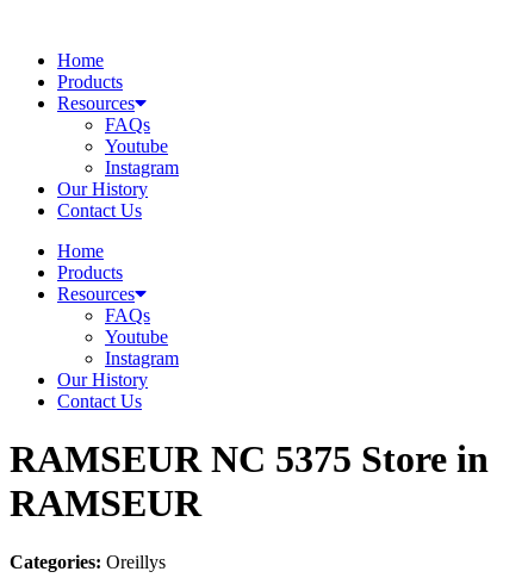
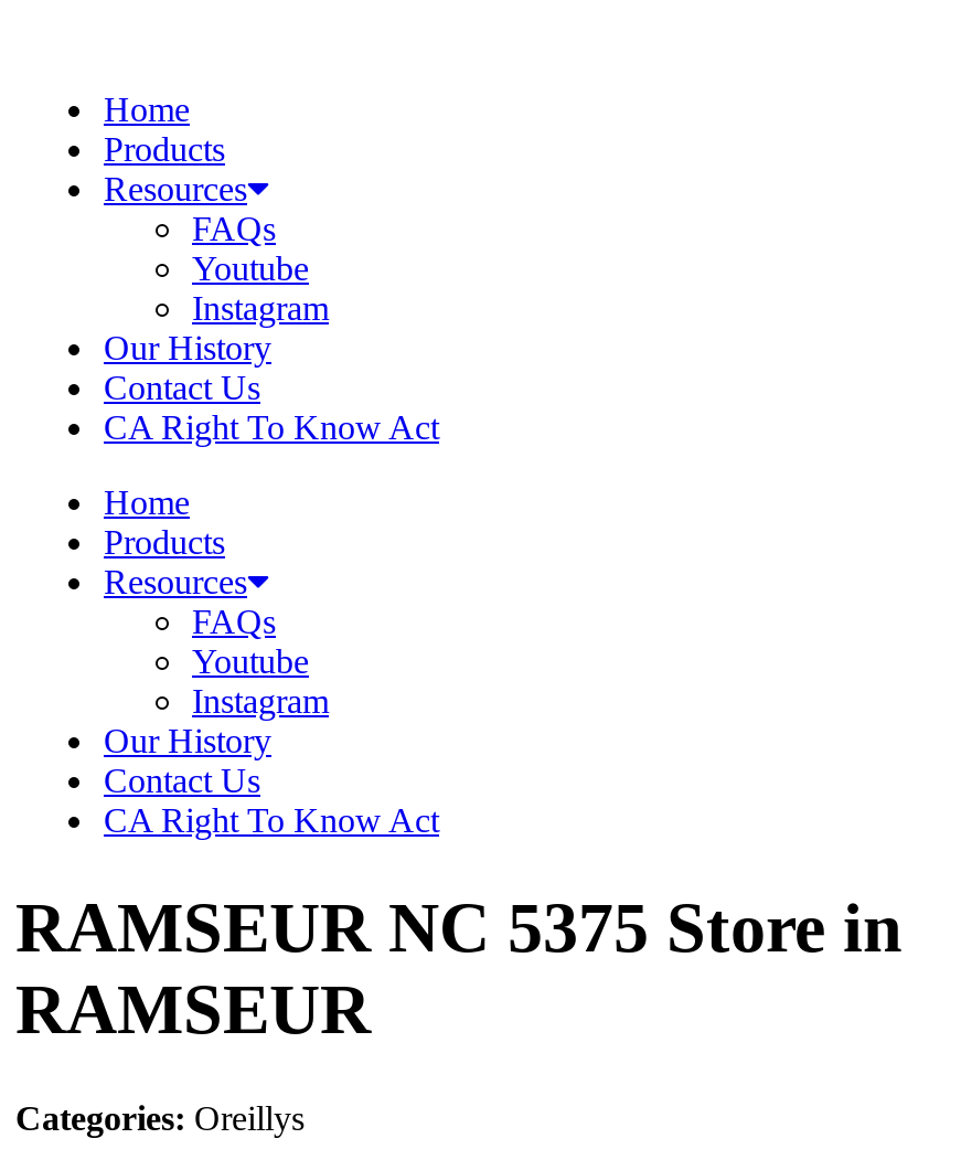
+ CA Right To Know Act

+ CA Right To Know Act
